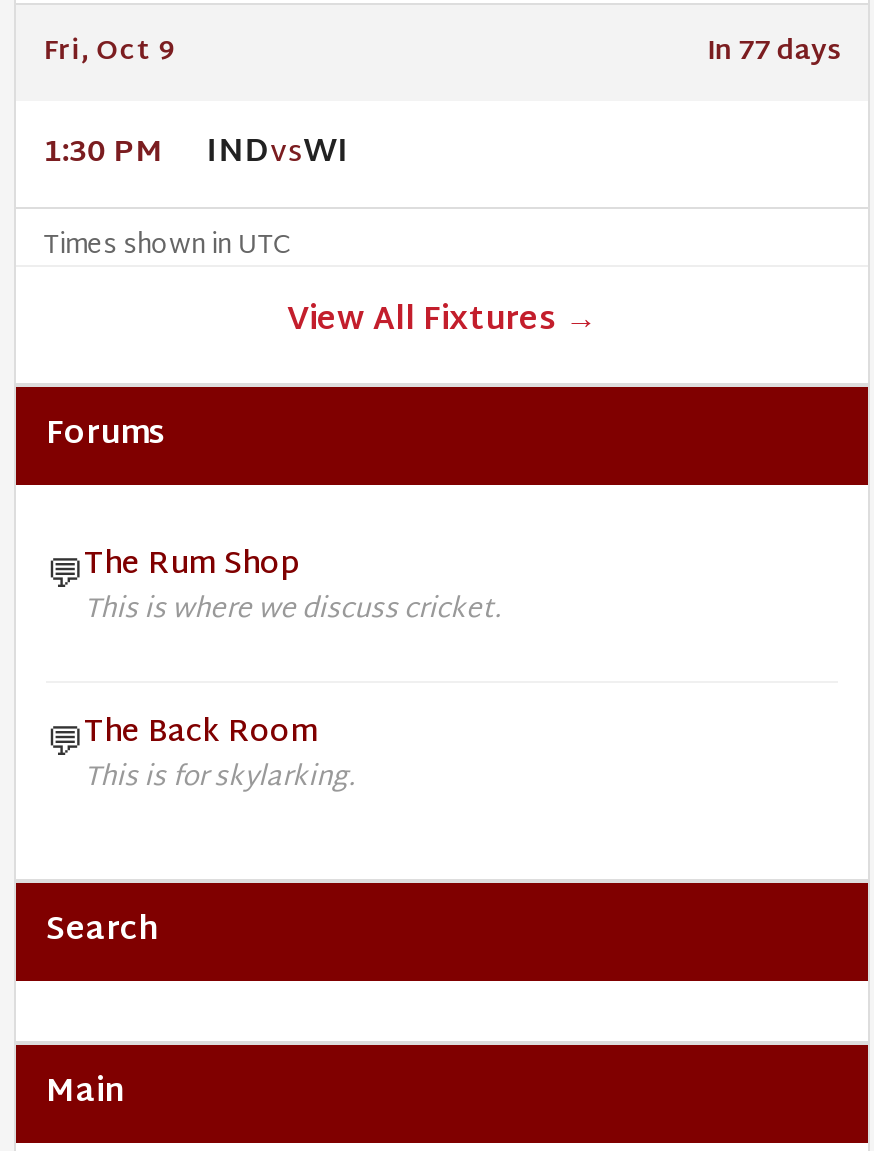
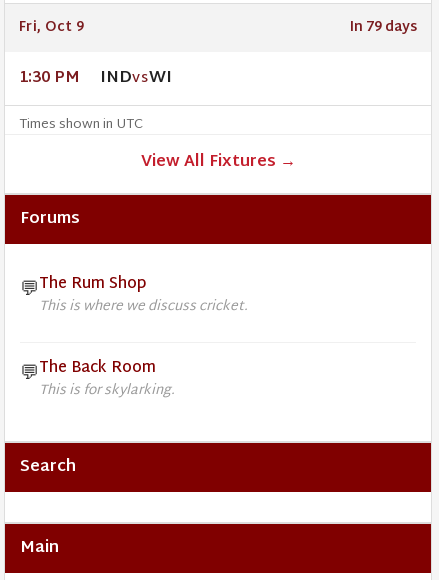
- In 77 days
+ In 79 days
